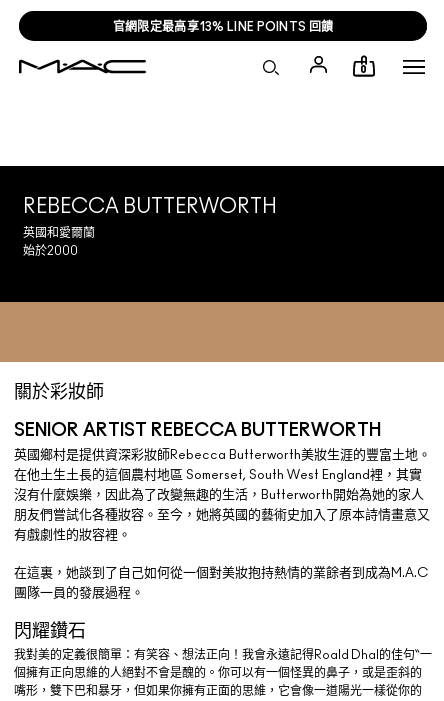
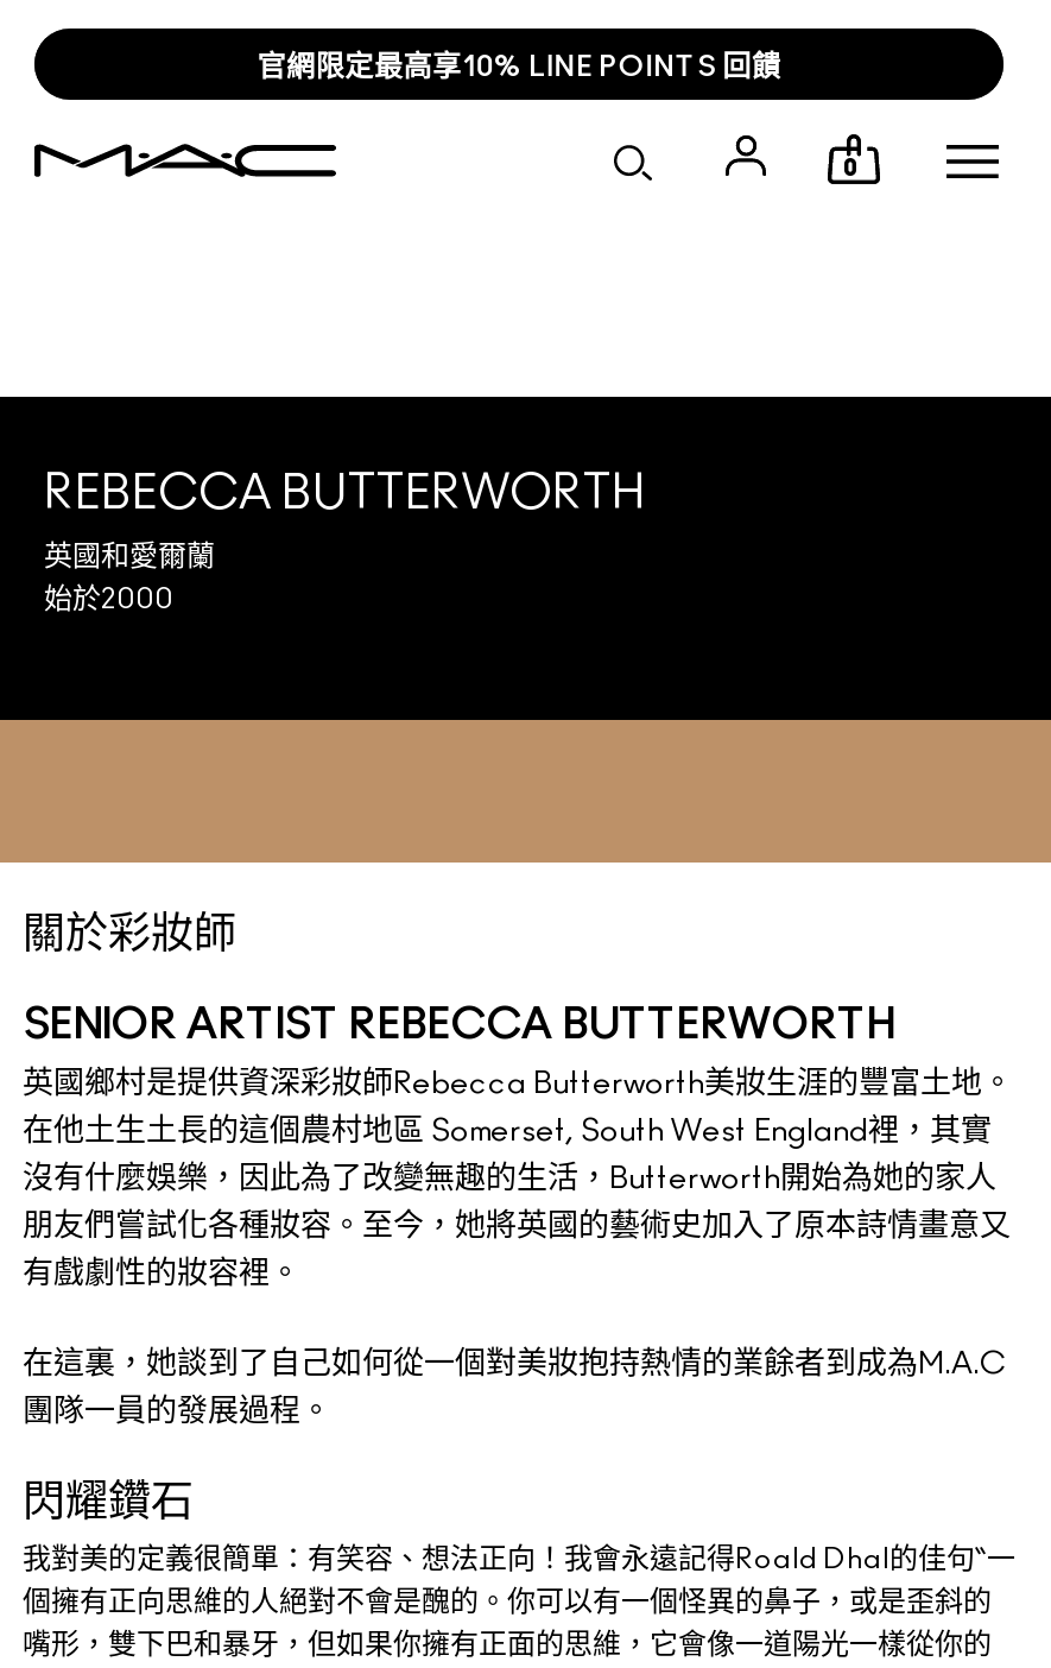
- 官網限定最高享13% LINE POINTS 回饋
+ 官網限定最高享10% LINE POINTS 回饋
